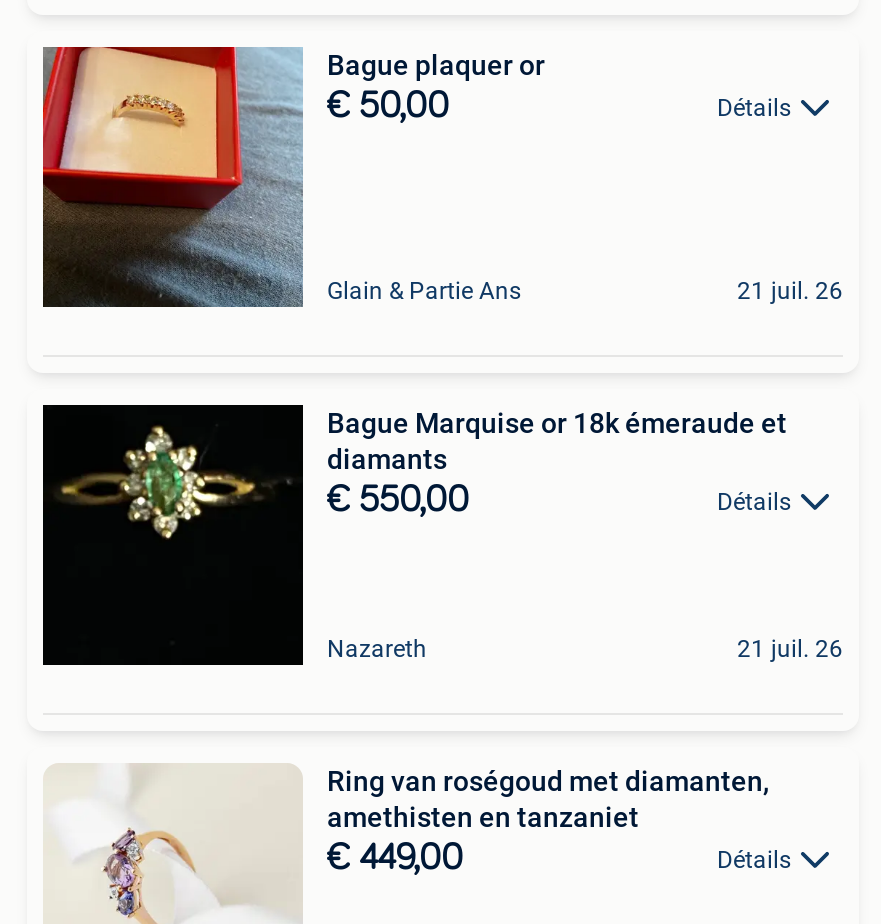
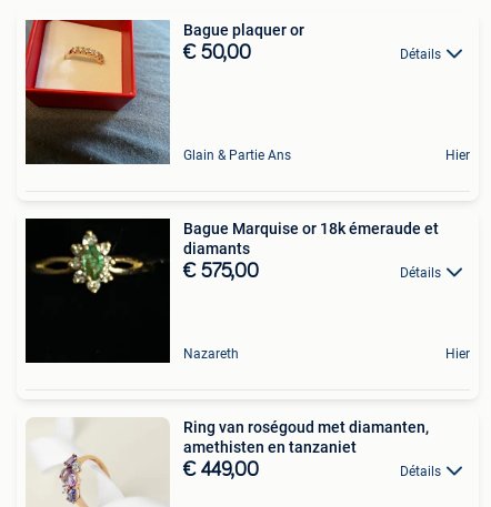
- 21 juil. 26
+ Hier

- € 550,00
+ € 575,00

- 21 juil. 26
+ Hier
